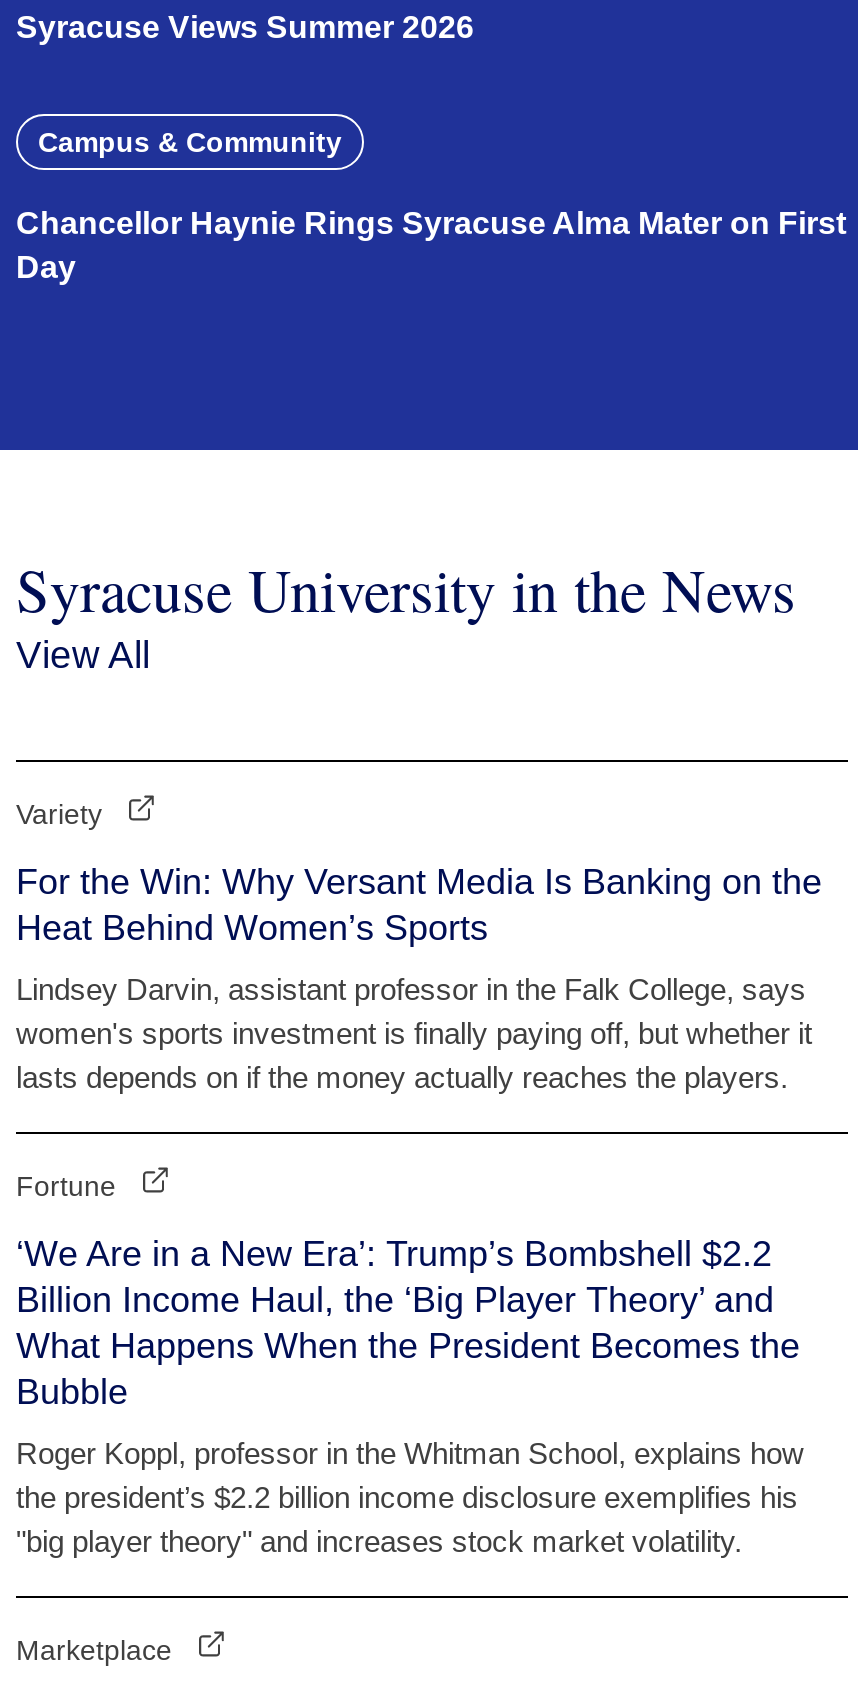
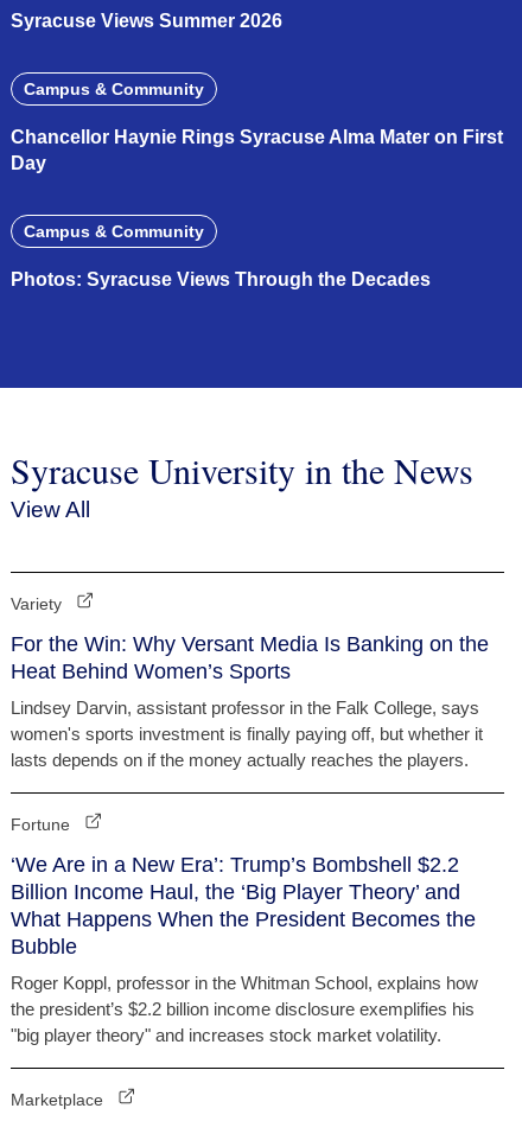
+ Campus & Community
+ Photos: Syracuse Views Through the Decades
